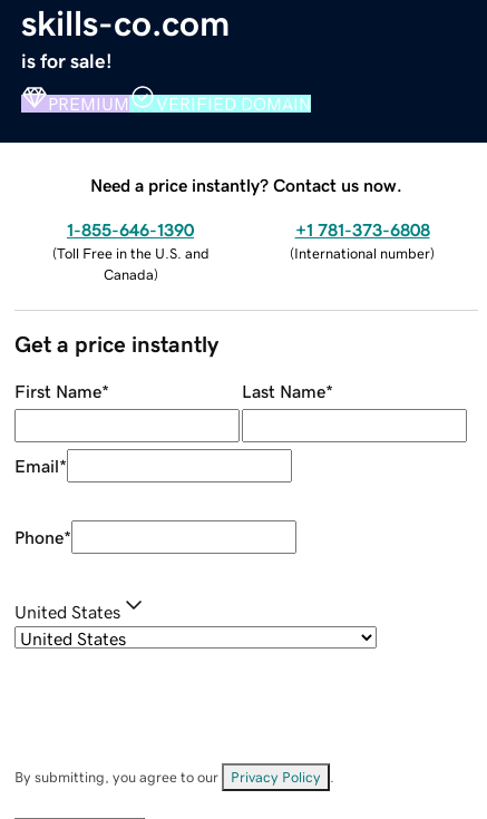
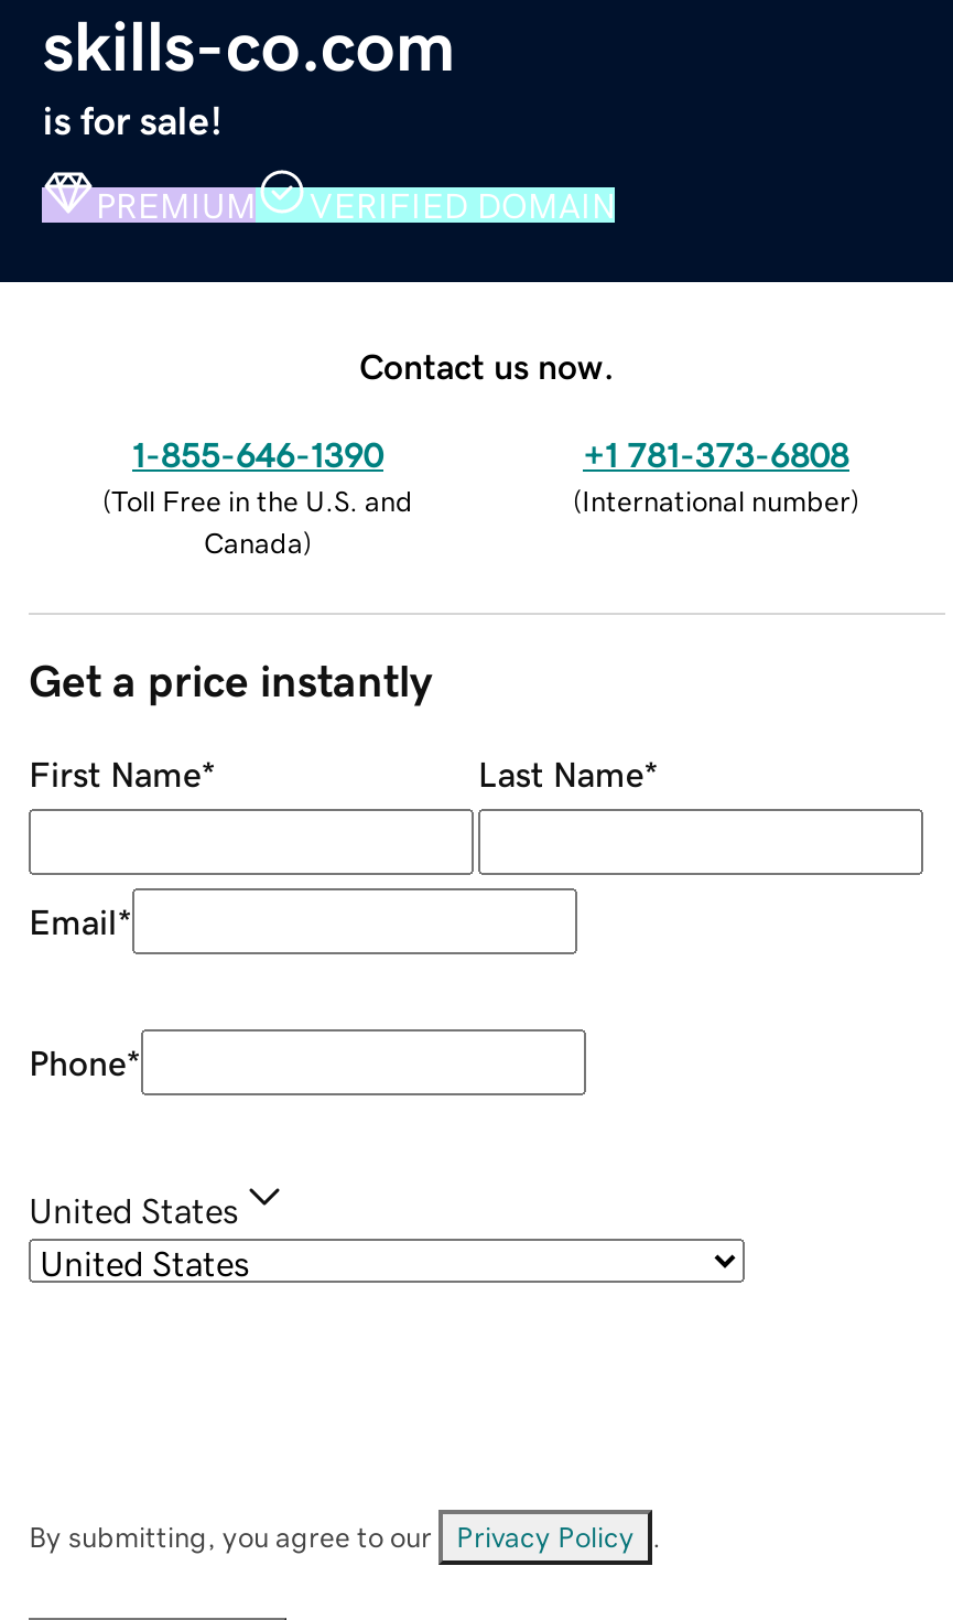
- Need a price instantly? Contact us now.
+ Contact us now.
